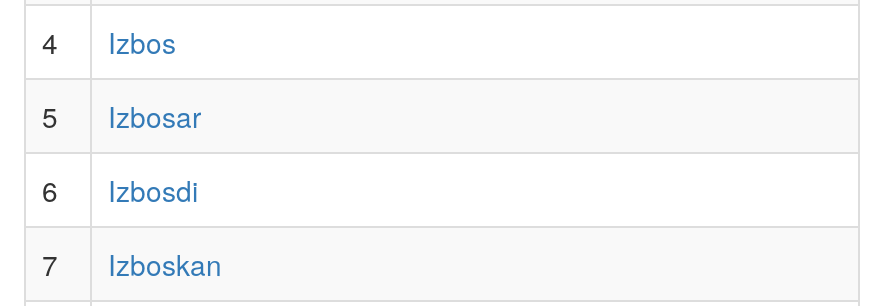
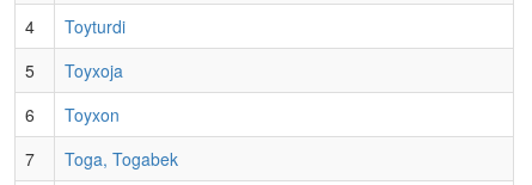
- Izbos
+ Toyturdi

- Izbosar
+ Toyxoja

- Izbosdi
+ Toyxon

- Izboskan
+ Toga, Togabek
